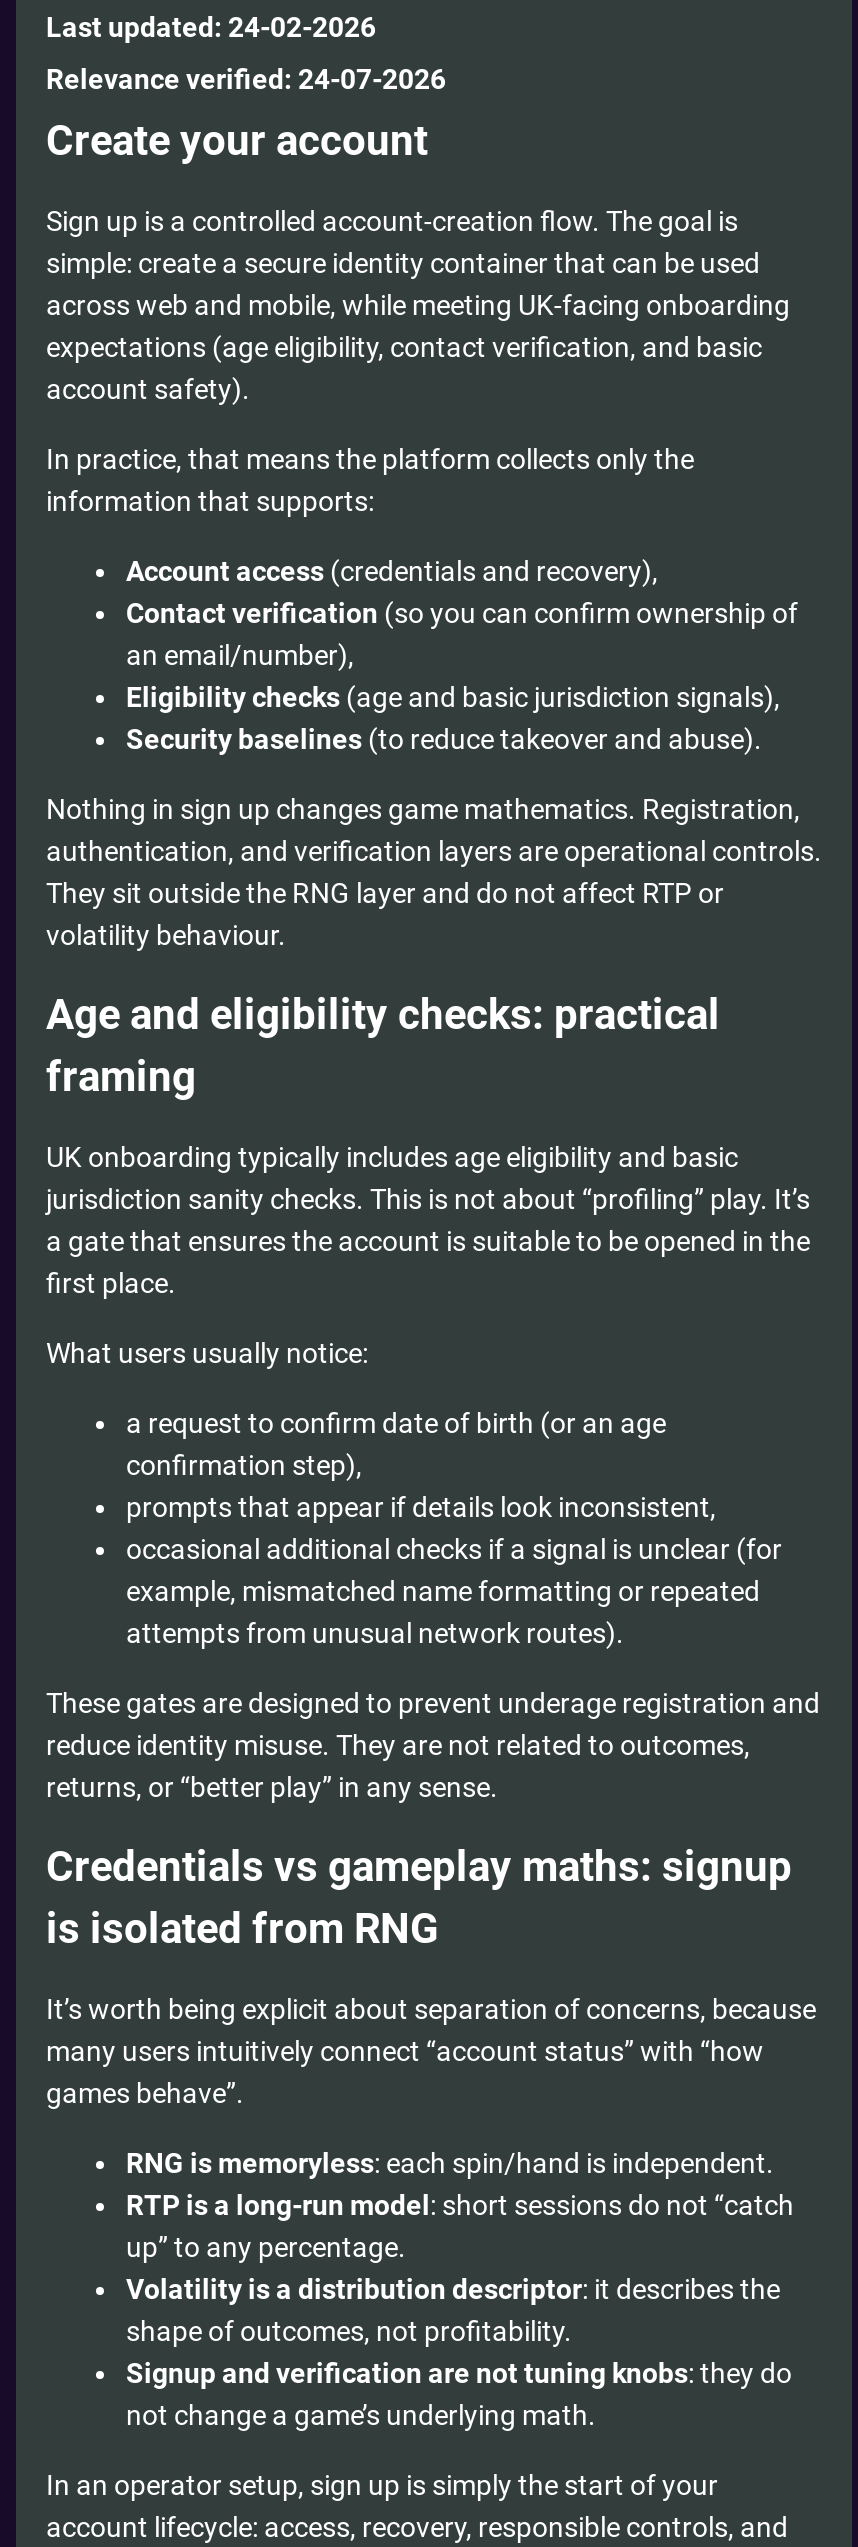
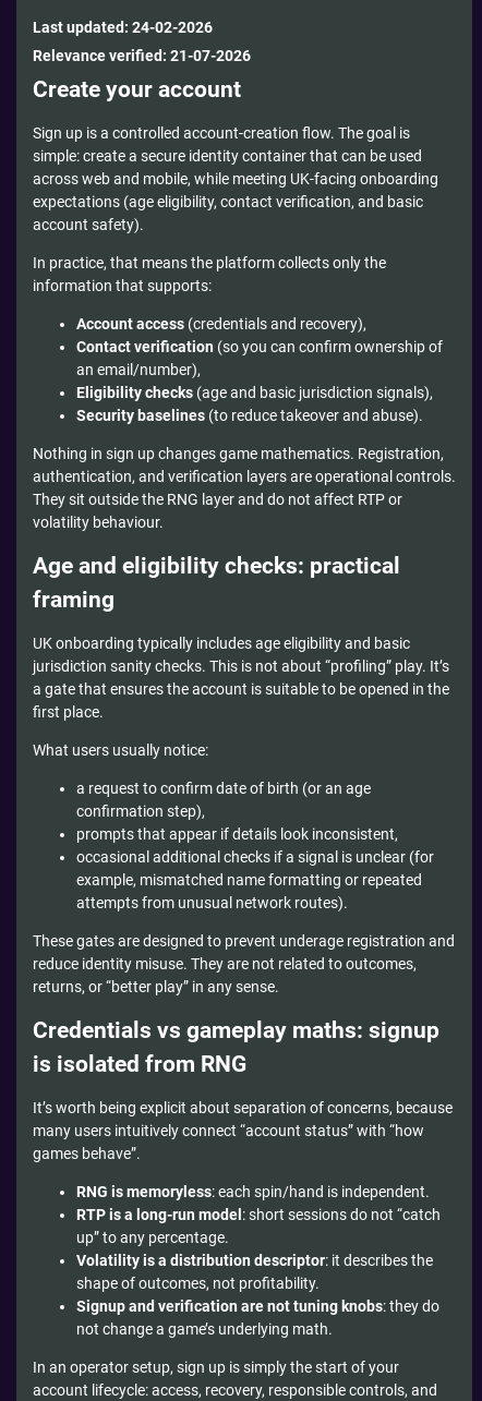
- Relevance verified: 24-07-2026
+ Relevance verified: 21-07-2026
